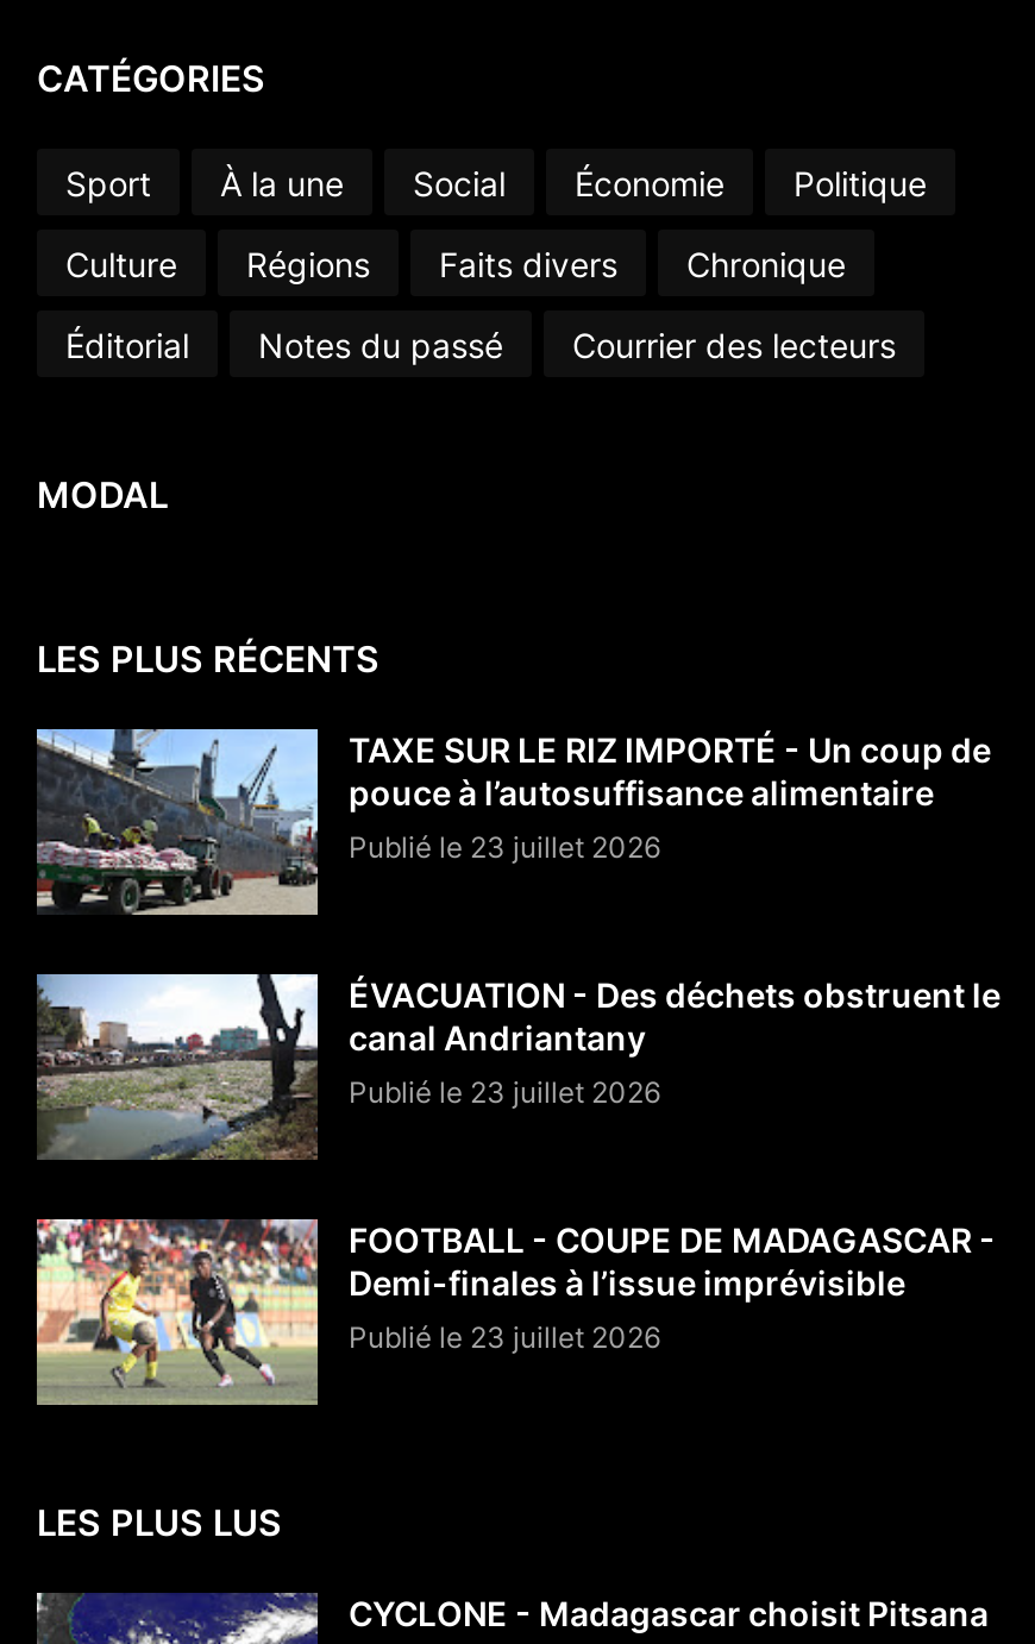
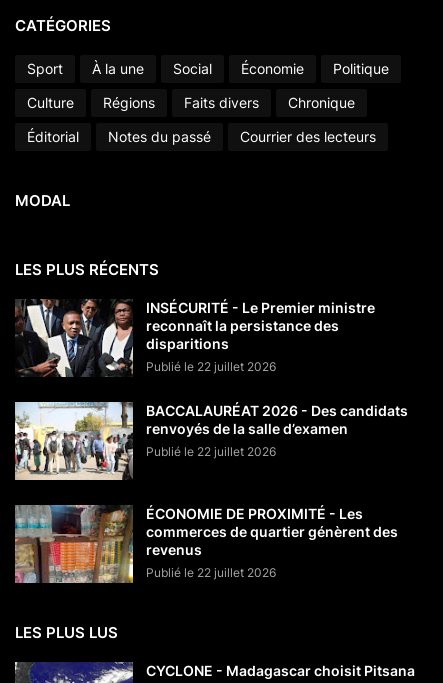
- [image]
- TAXE SUR LE RIZ IMPORTÉ - Un coup de
- pouce à l’autosuffisance alimentaire
- Publié le 23 juillet 2026
+ [image]
+ INSÉCURITÉ - Le Premier ministre
+ reconnaît la persistance des
+ disparitions
+ Publié le 22 juillet 2026

- [image]
- ÉVACUATION - Des déchets obstruent le
- canal Andriantany
- Publié le 23 juillet 2026
+ [image]
+ BACCALAURÉAT 2026 - Des candidats
+ renvoyés de la salle d’examen
+ Publié le 22 juillet 2026

- [image]
- FOOTBALL - COUPE DE MADAGASCAR -
- Demi-finales à l’issue imprévisible
- Publié le 23 juillet 2026
+ [image]
+ ÉCONOMIE DE PROXIMITÉ - Les
+ commerces de quartier génèrent des
+ revenus
+ Publié le 22 juillet 2026
